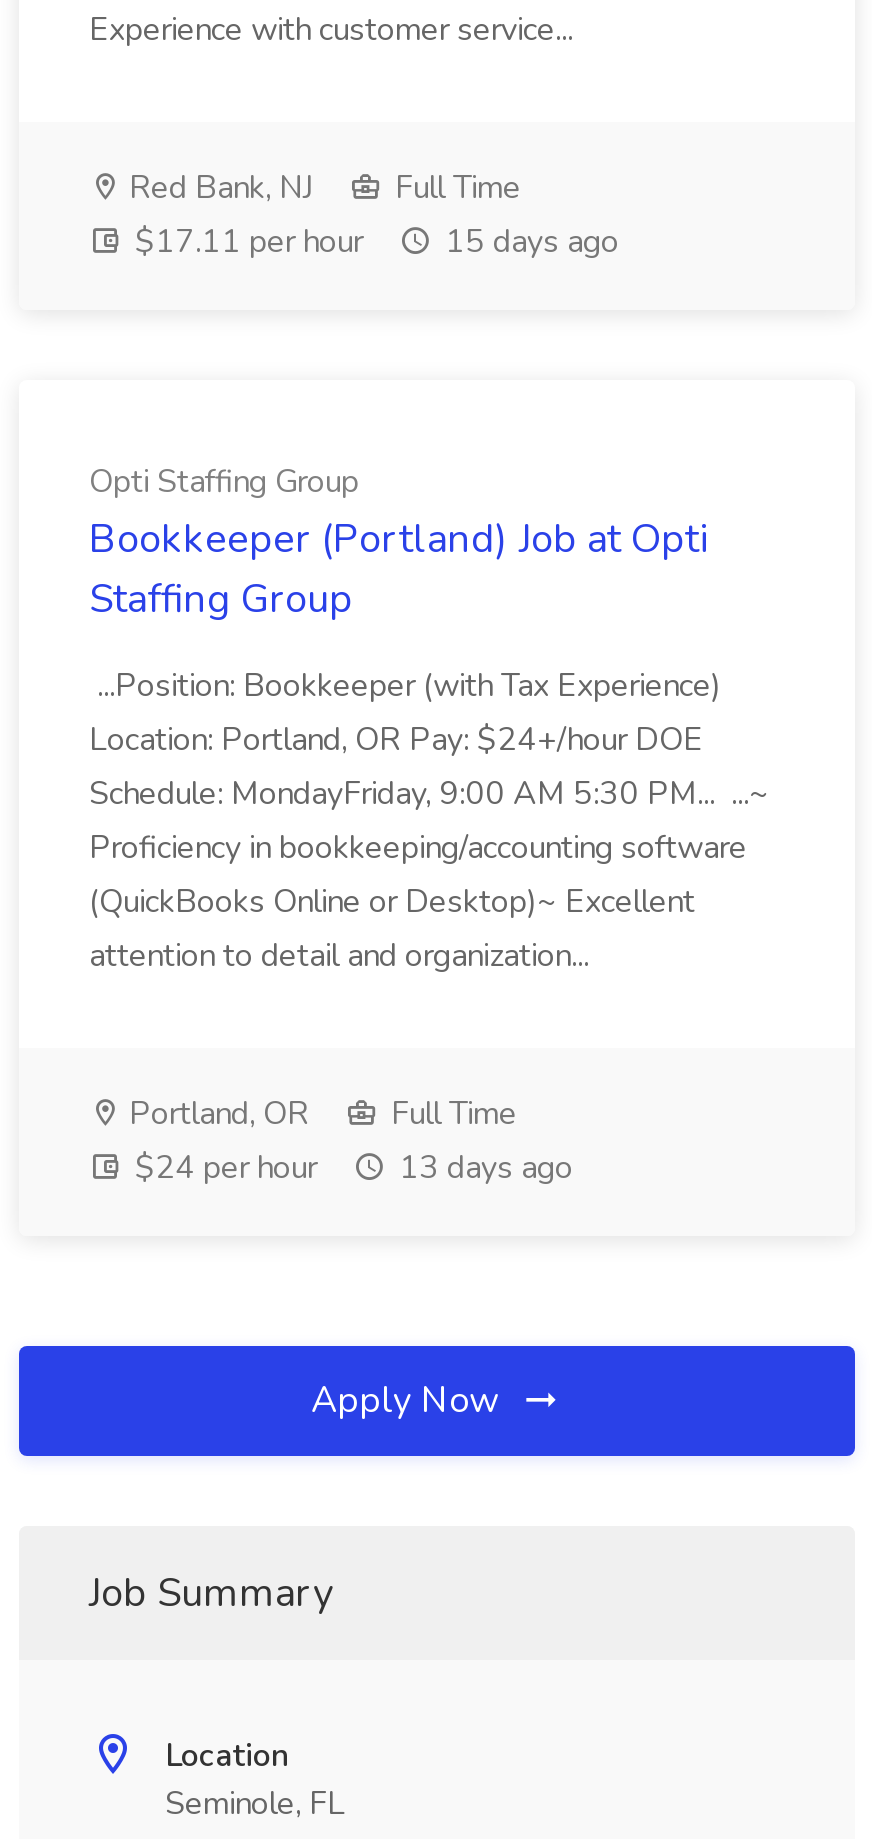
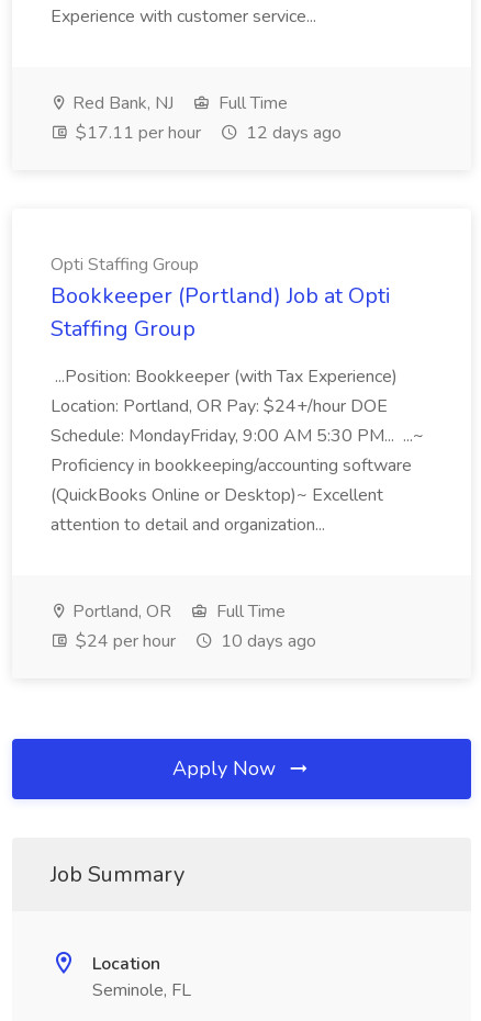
- $17.11 per hour 15 days ago
+ $17.11 per hour 12 days ago

- $24 per hour 13 days ago
+ $24 per hour 10 days ago
